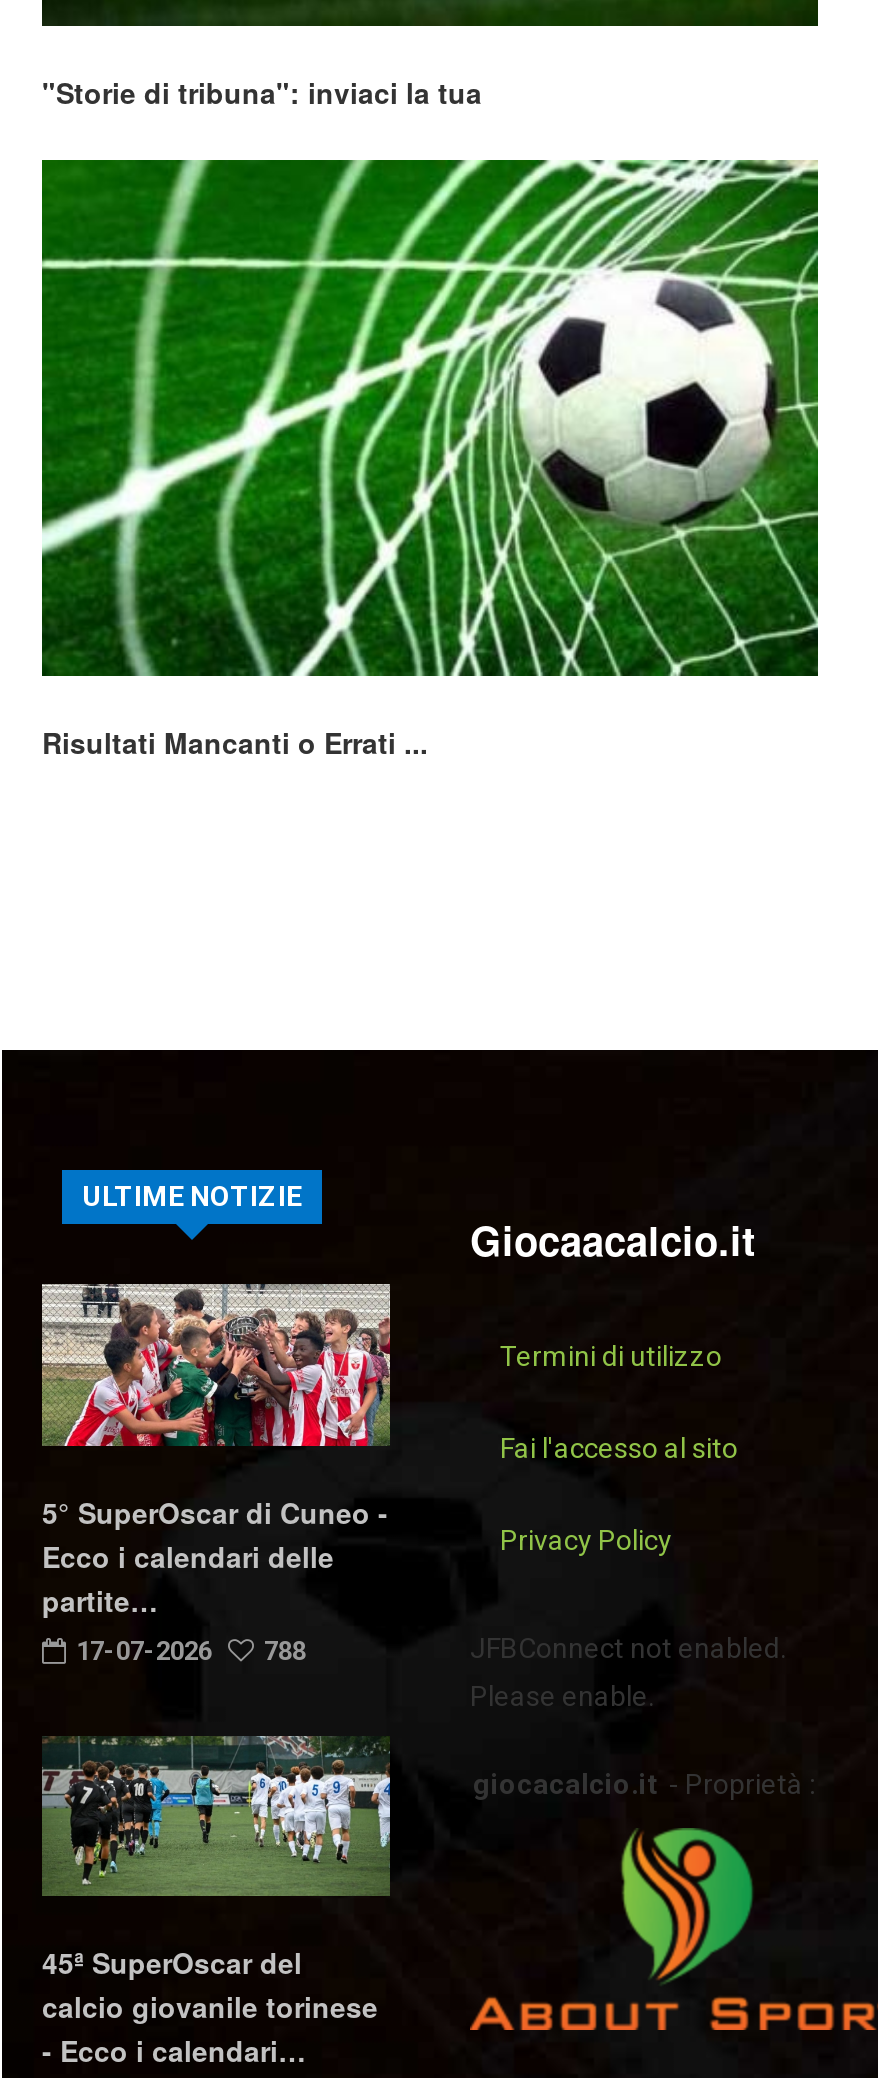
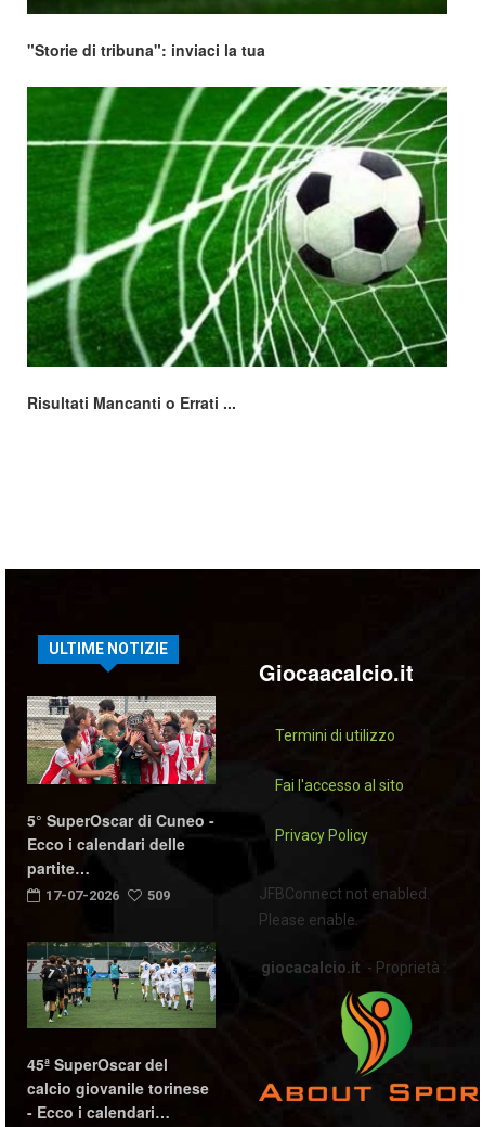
- 17-07-2026 788
+ 17-07-2026 509
